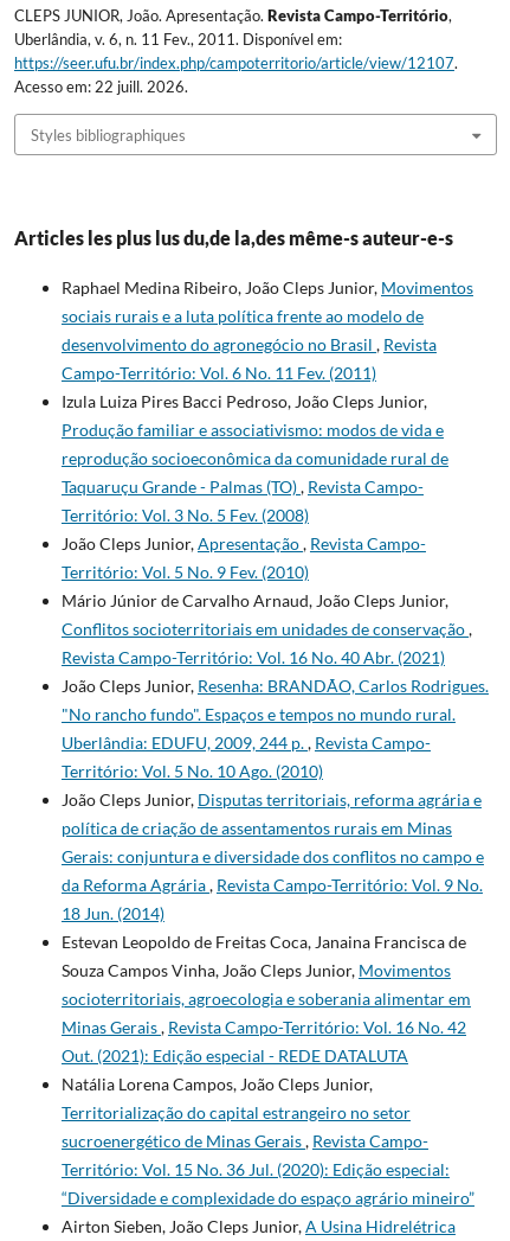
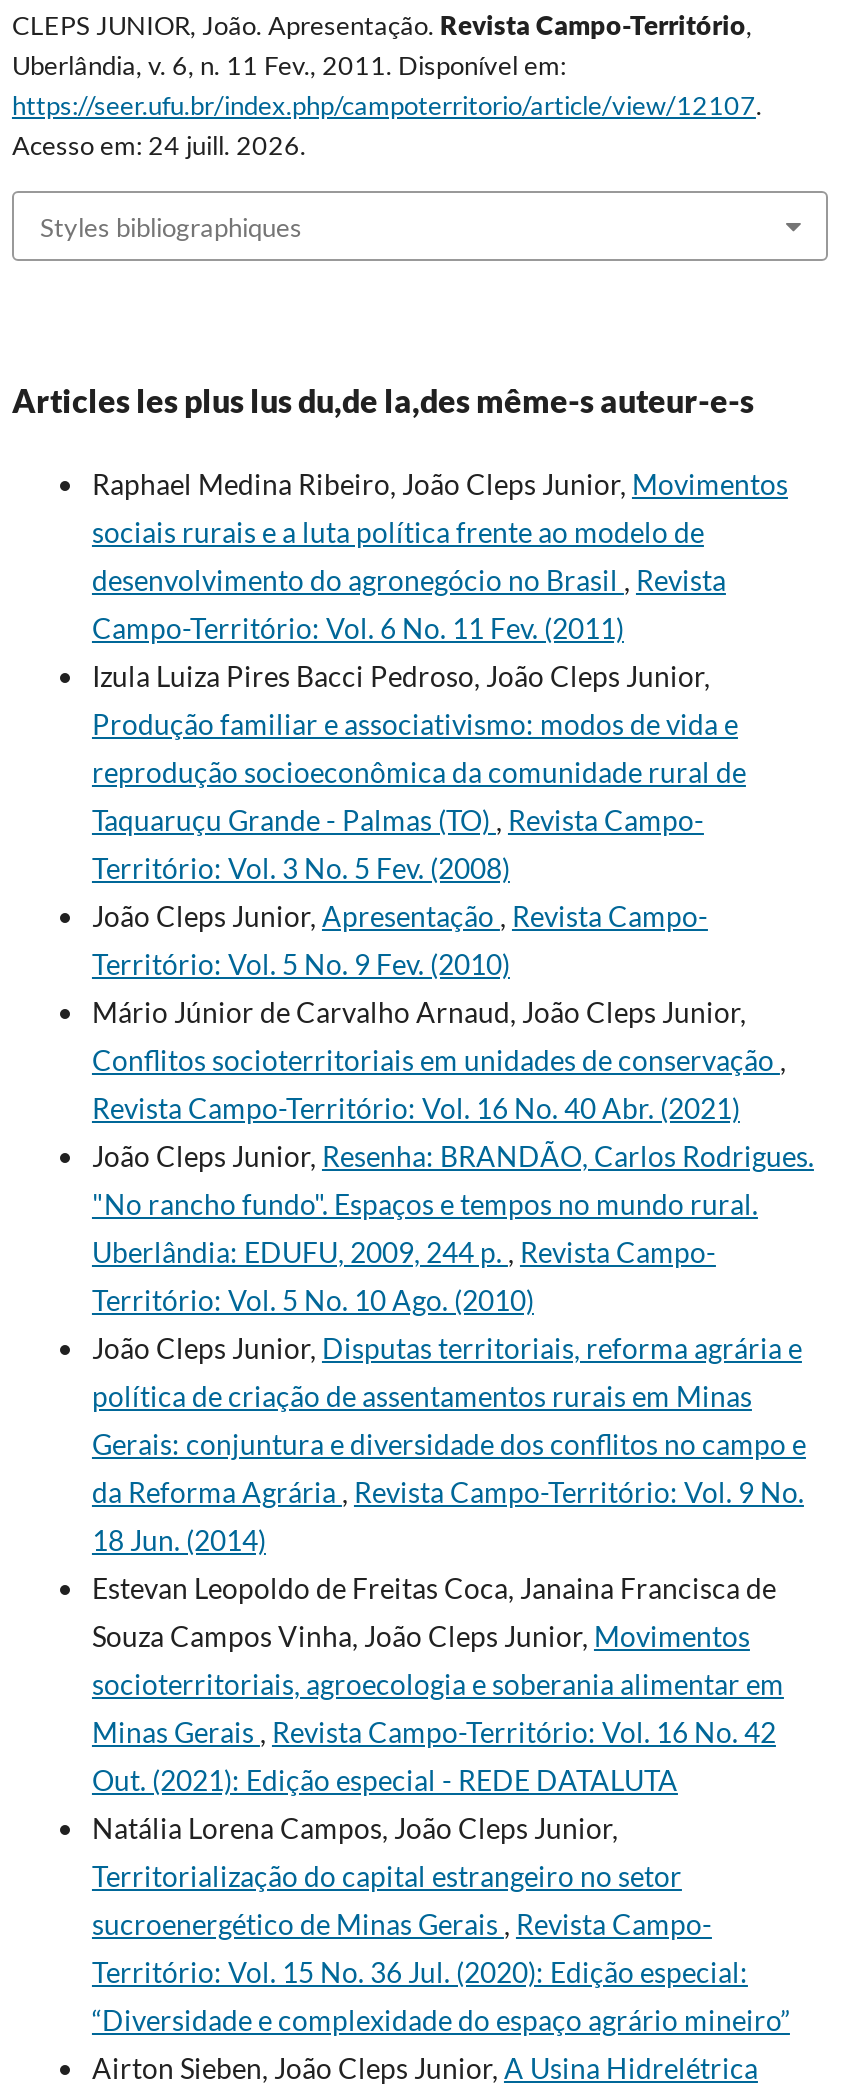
- Acesso em: 22 juill. 2026.
+ Acesso em: 24 juill. 2026.
